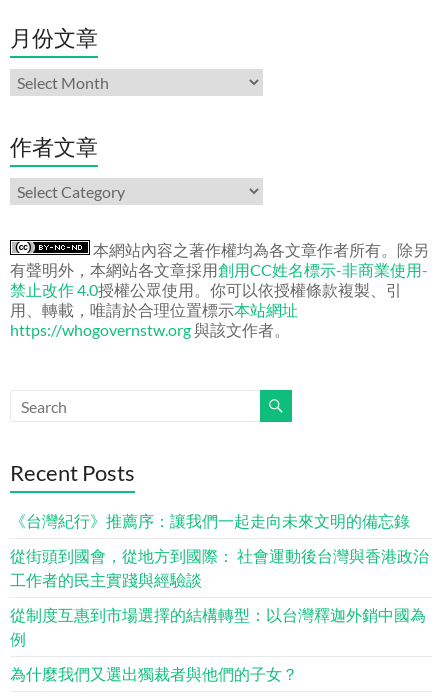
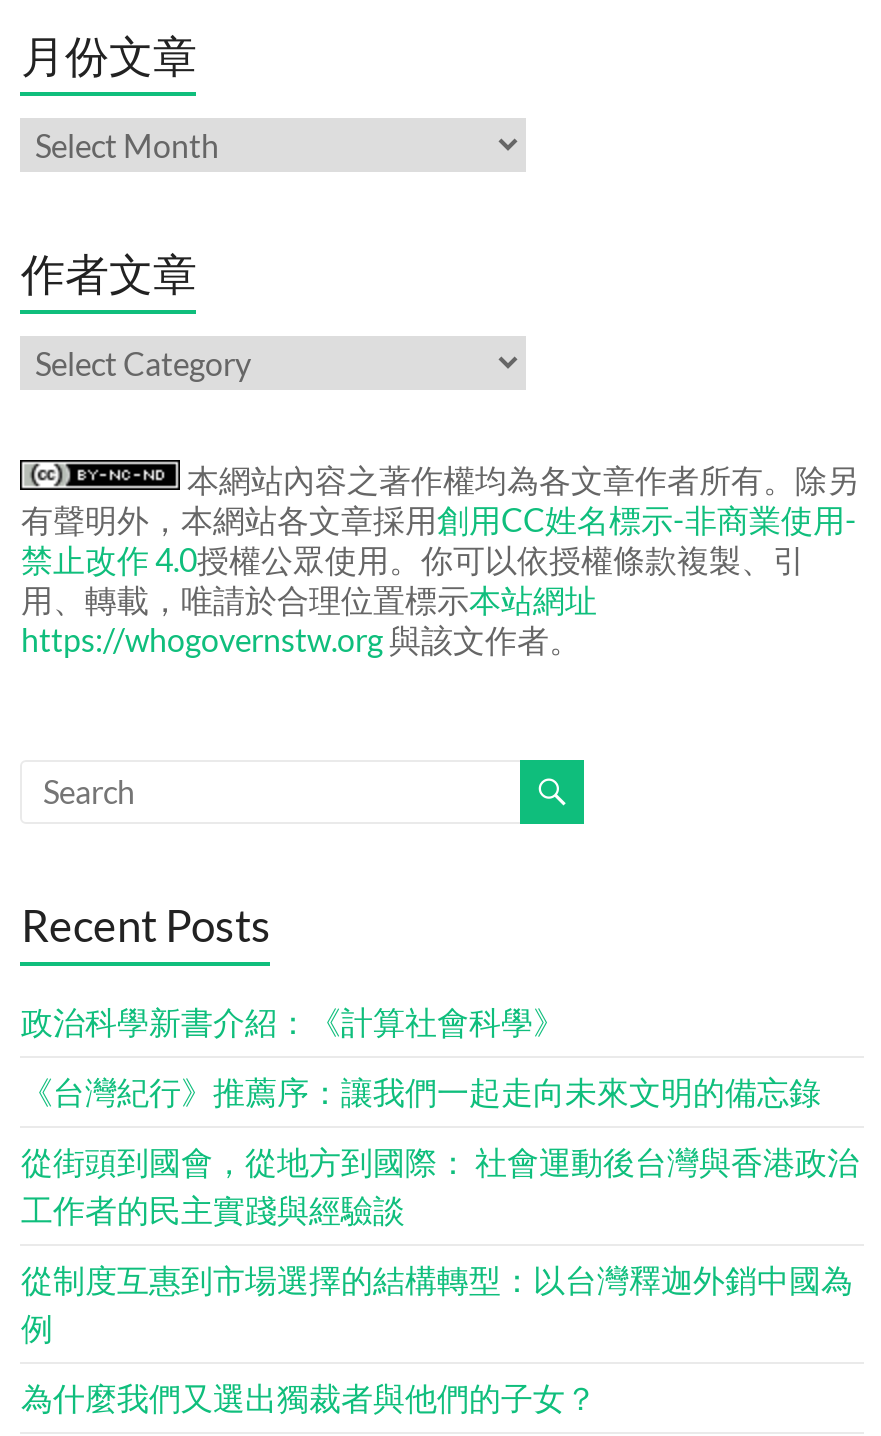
+ 政治科學新書介紹：《計算社會科學》
